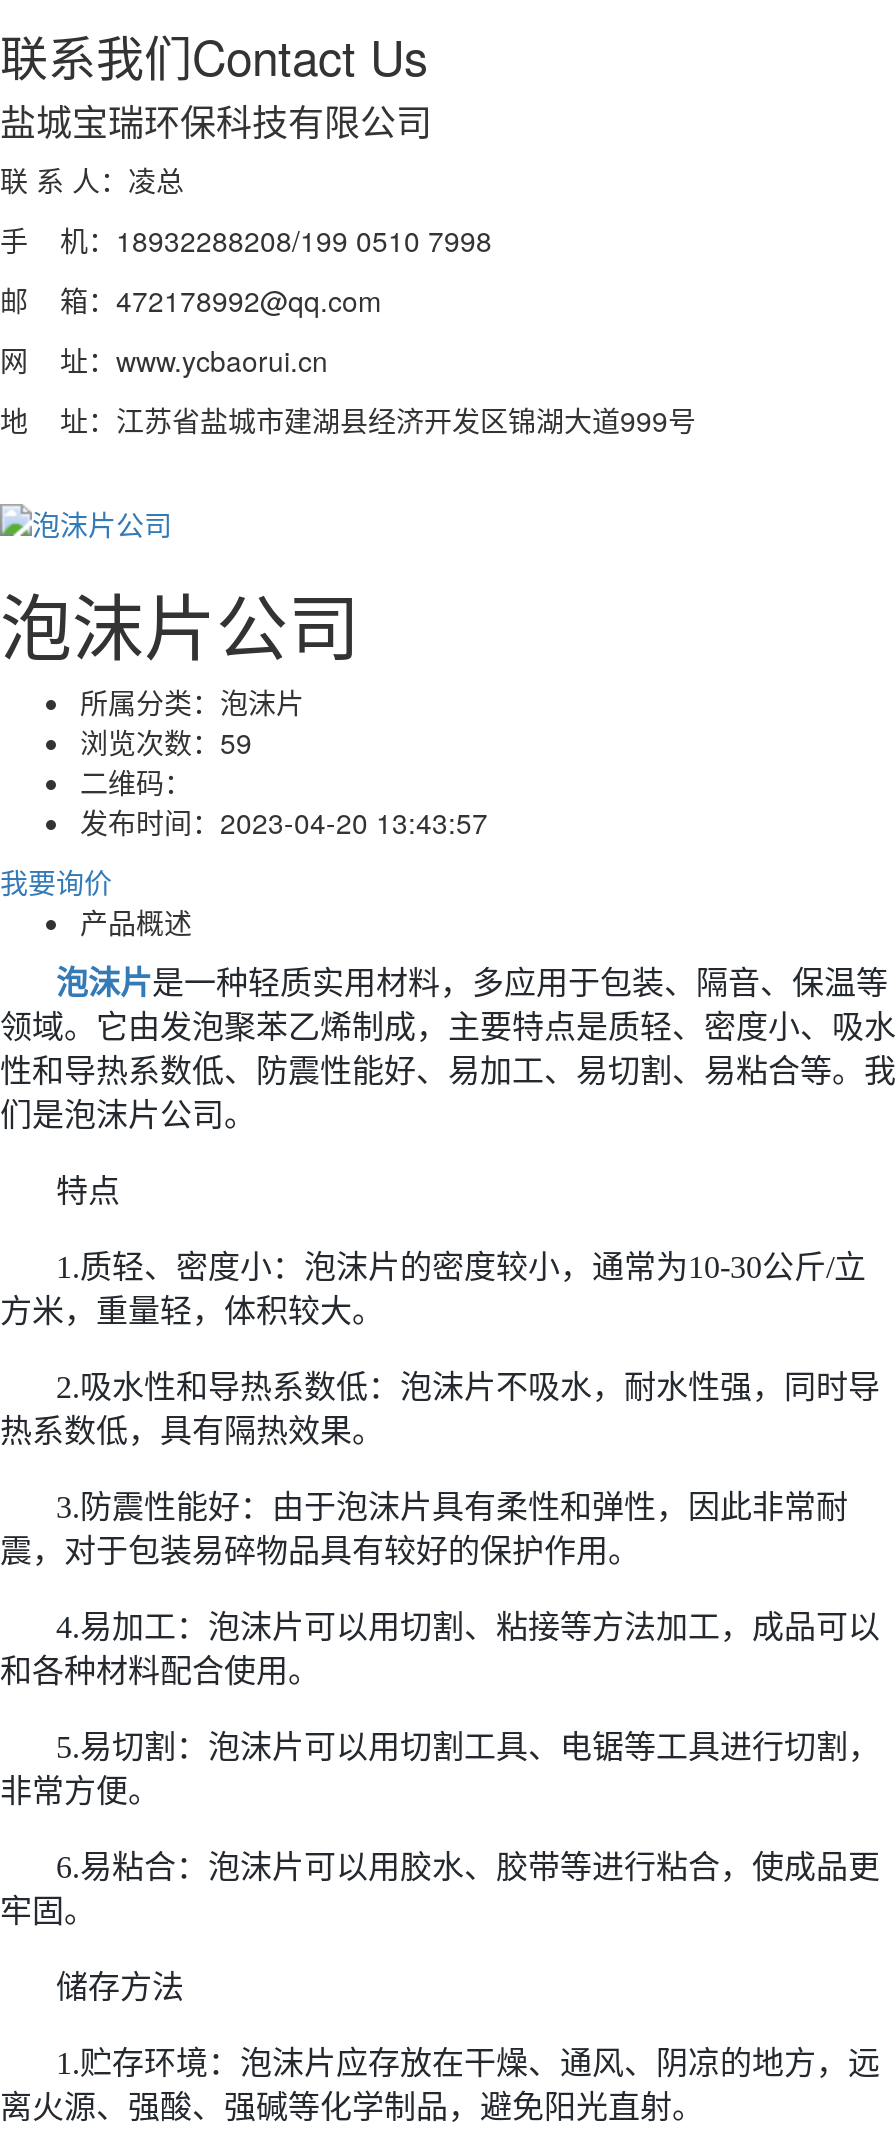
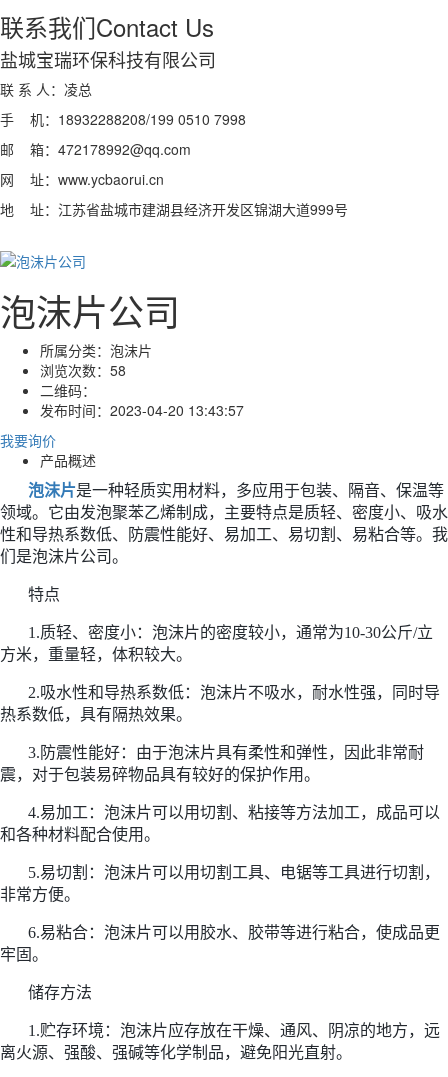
- 浏览次数：59
+ 浏览次数：58
